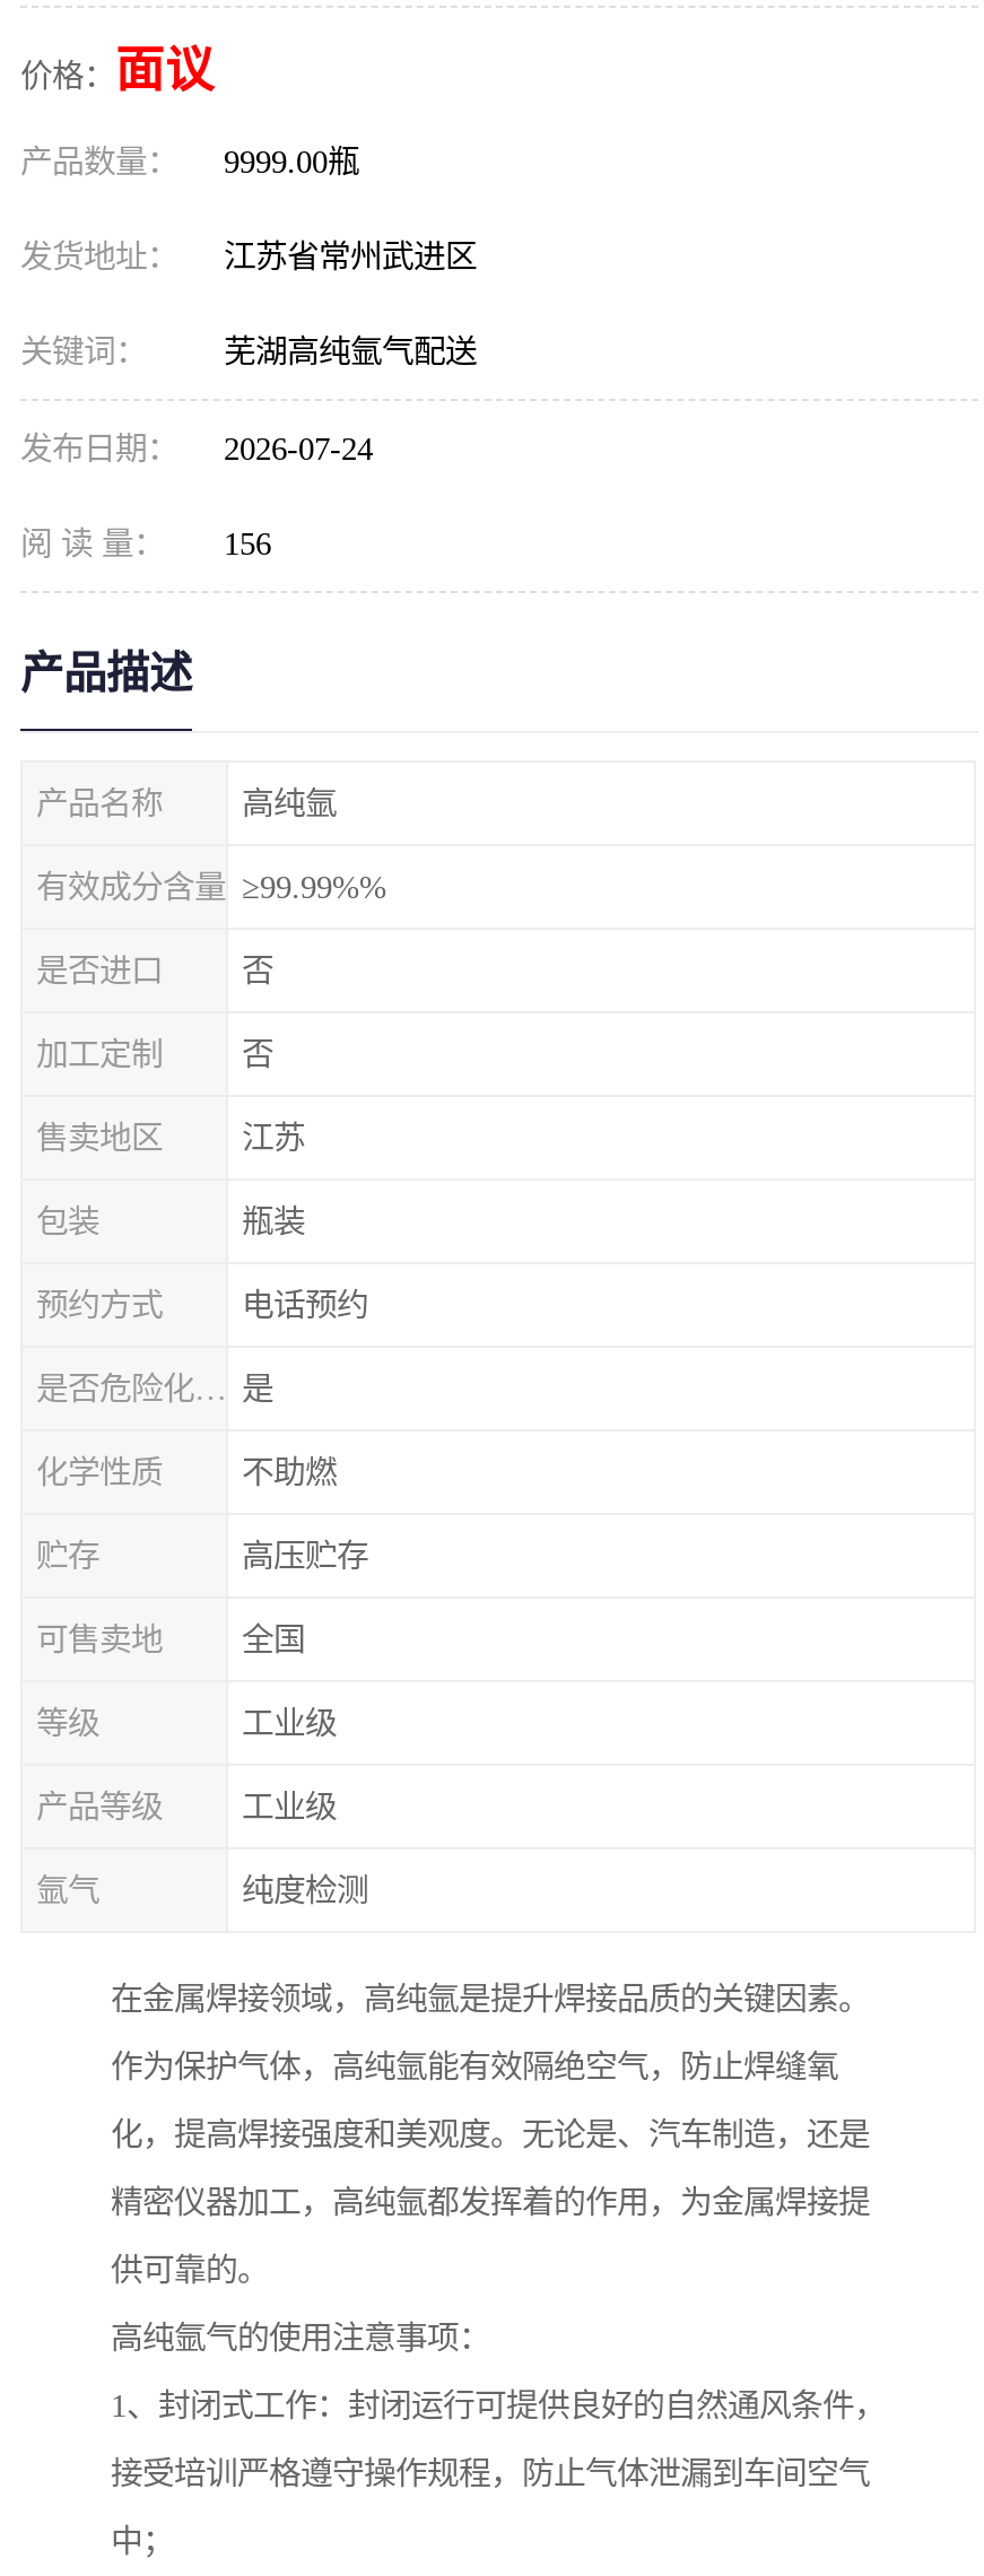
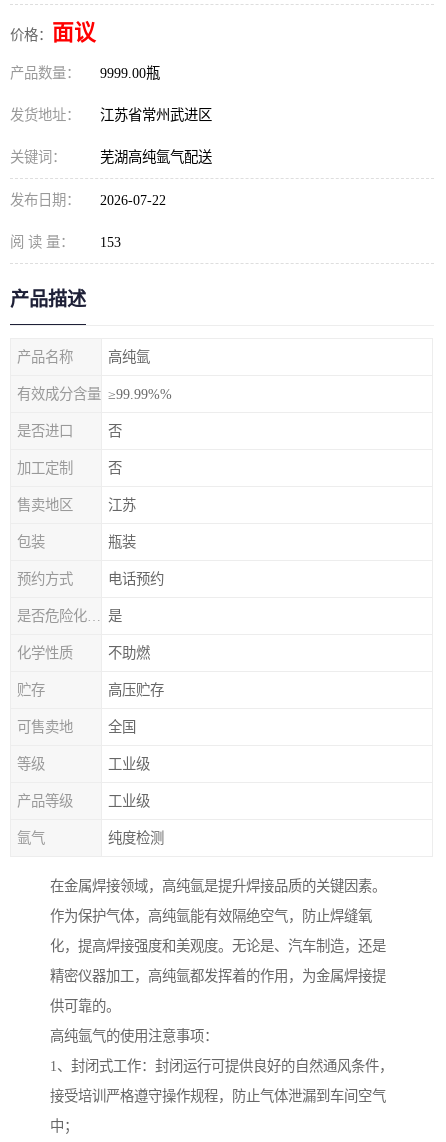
- 发布日期： 2026-07-24
+ 发布日期： 2026-07-22

- 阅 读 量： 156
+ 阅 读 量： 153
